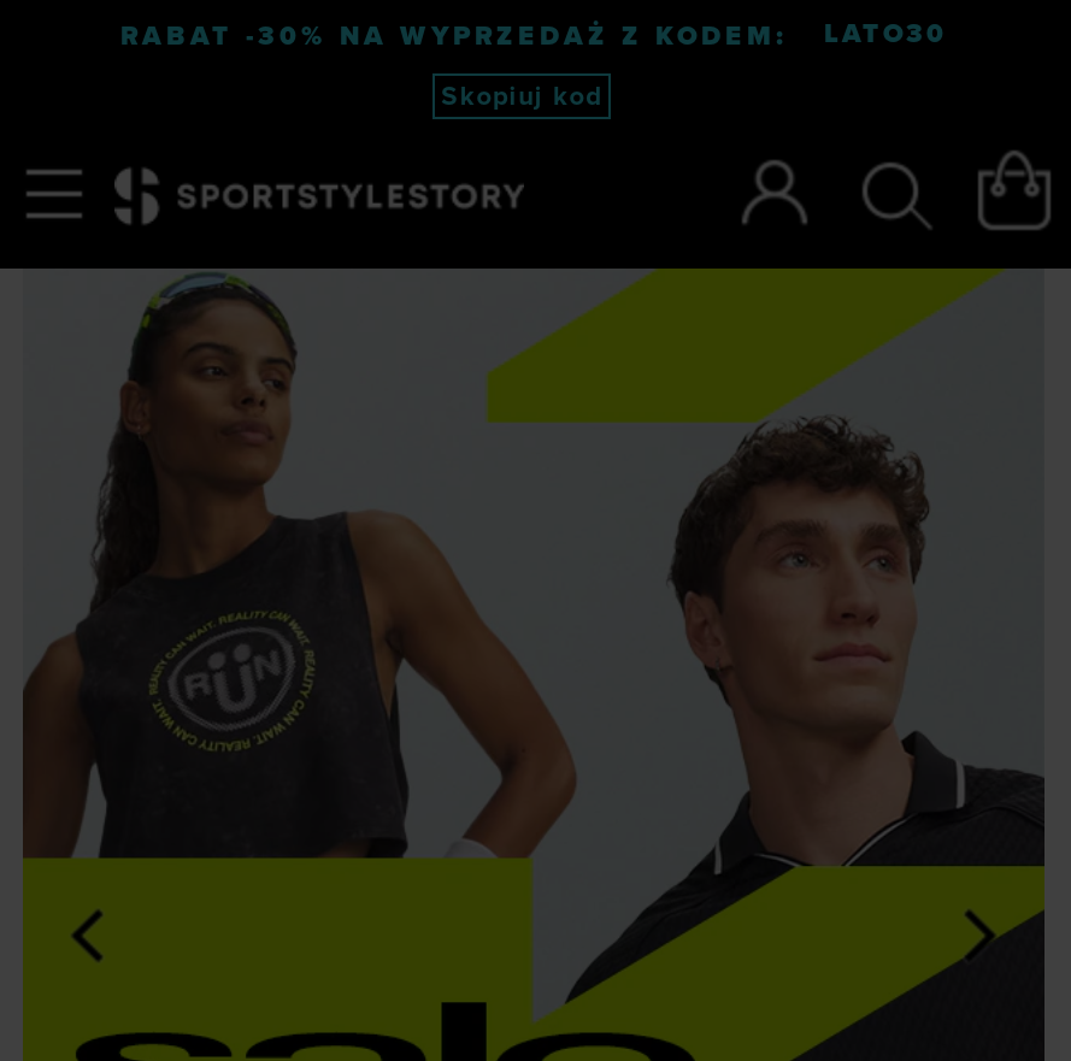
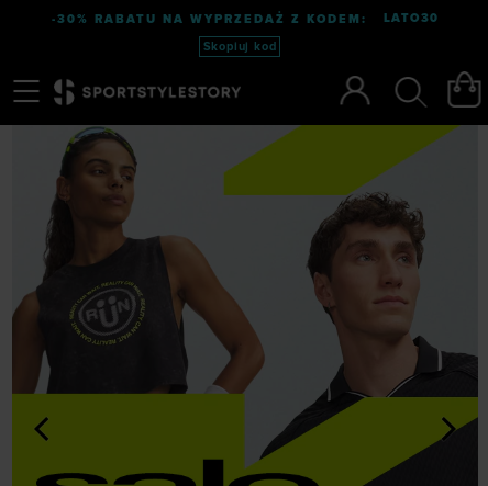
- RABAT -30% NA WYPRZEDAŻ Z KODEM:
+ -30% RABATU NA WYPRZEDAŻ Z KODEM:
